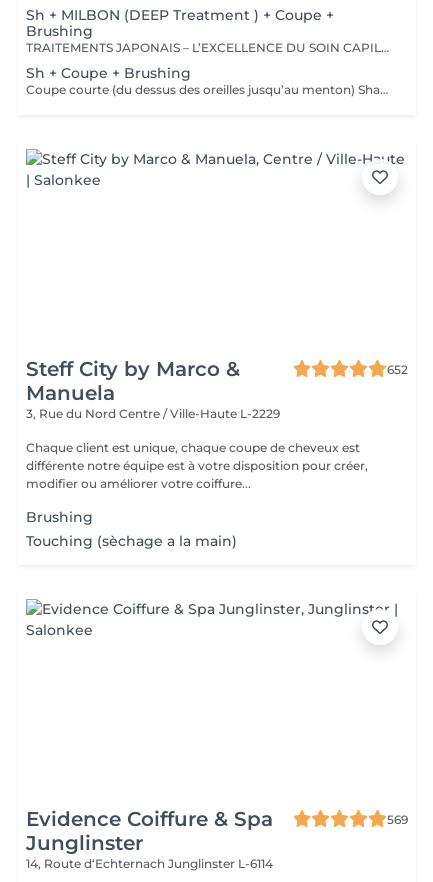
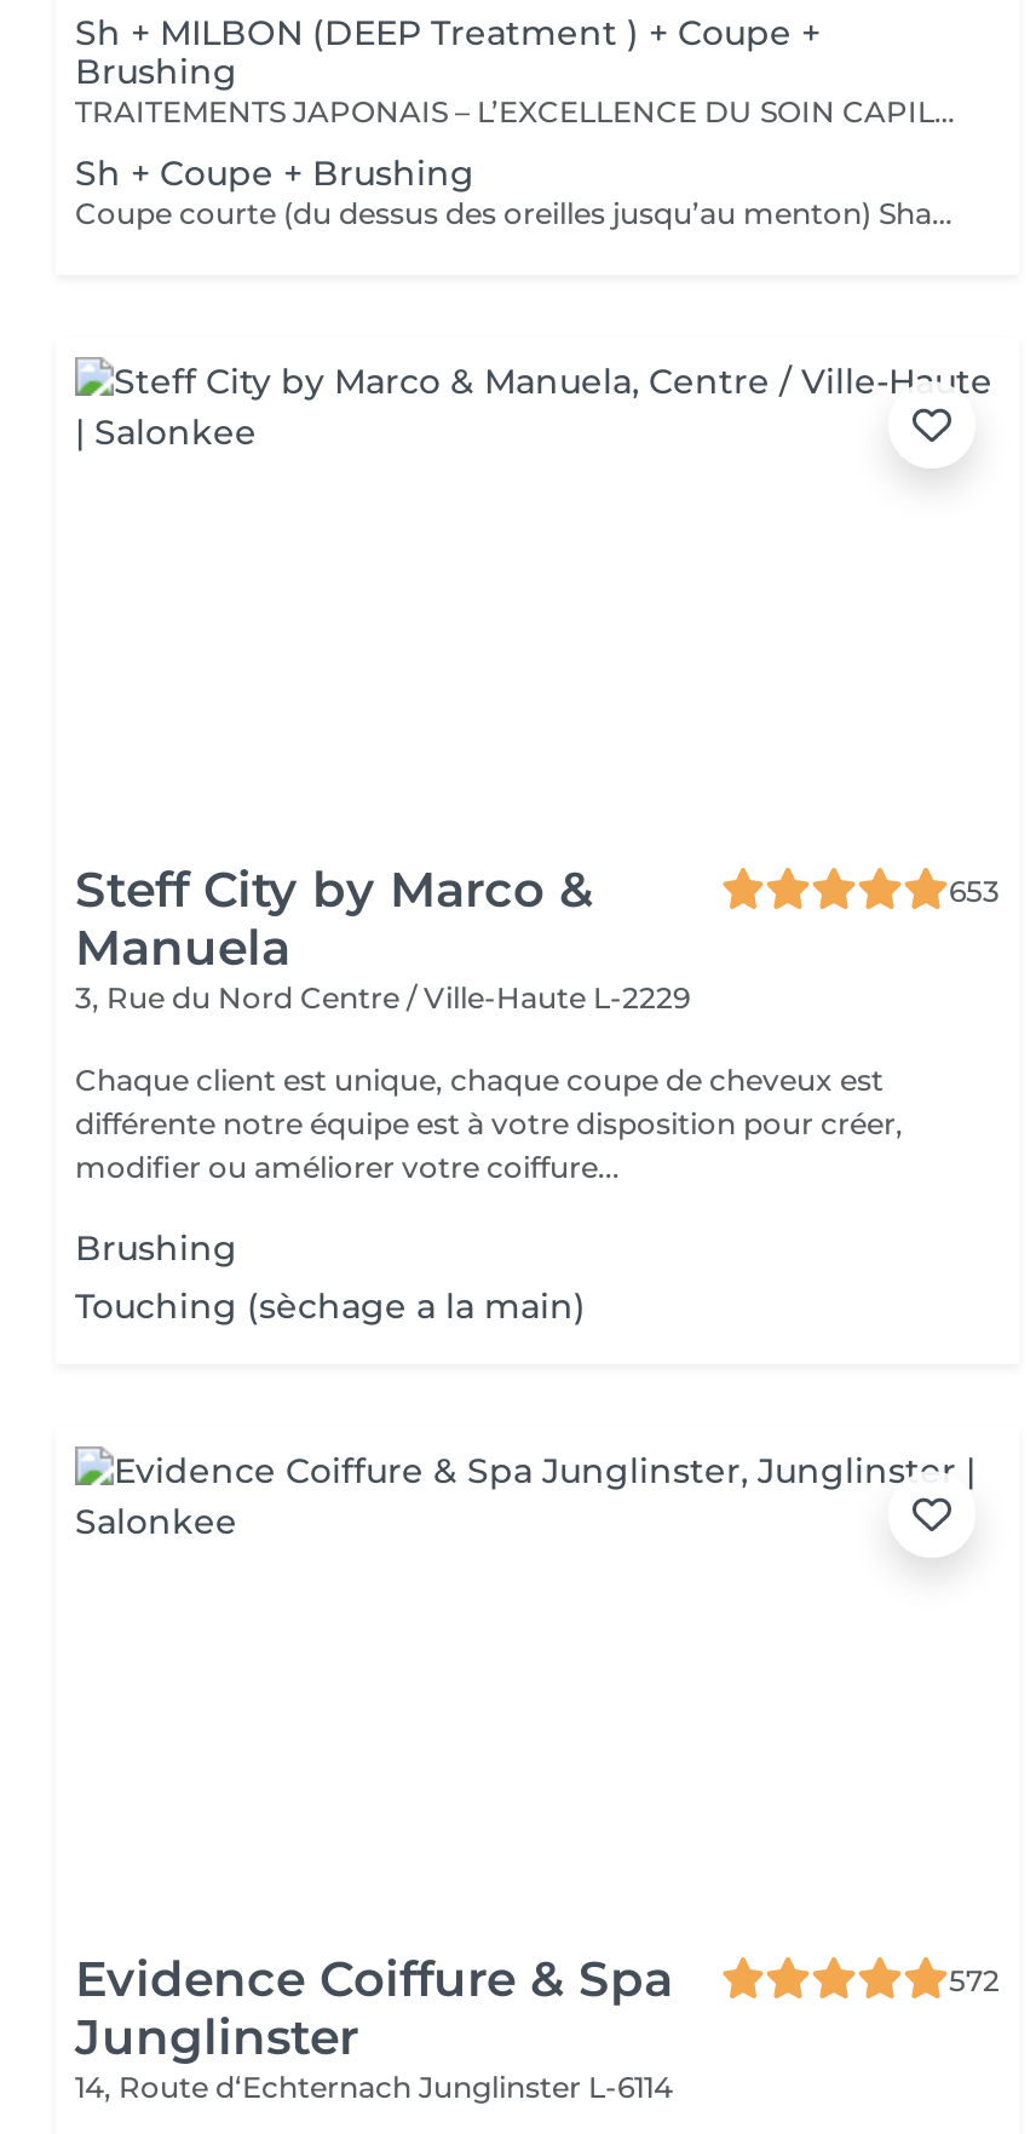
- 652
+ 653

- 569
+ 572
